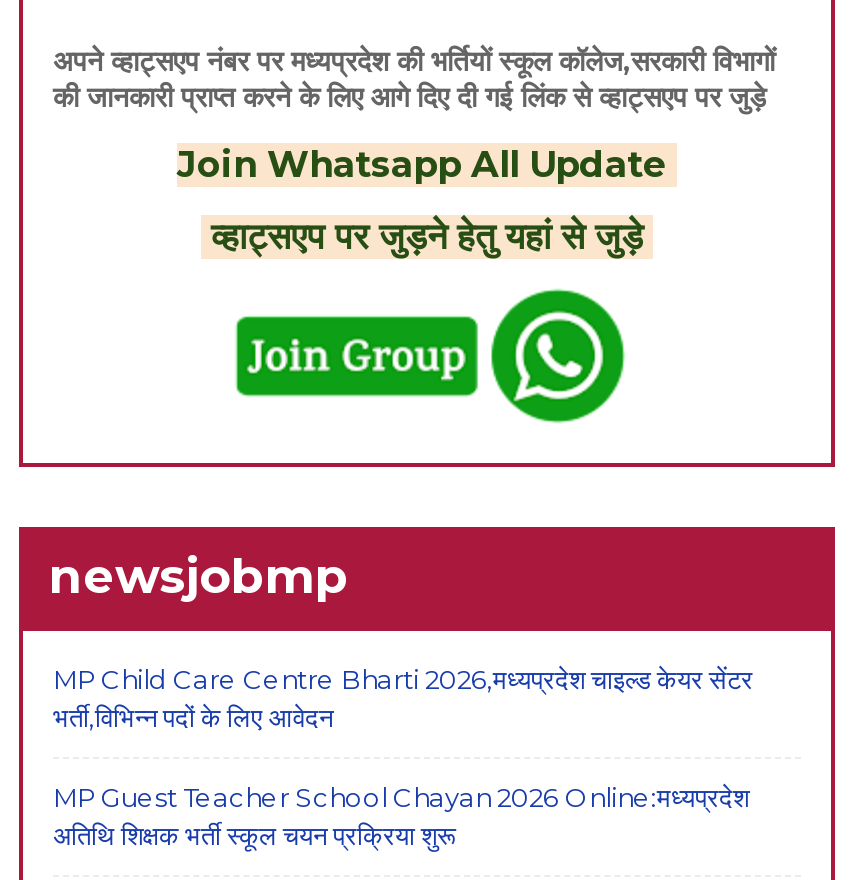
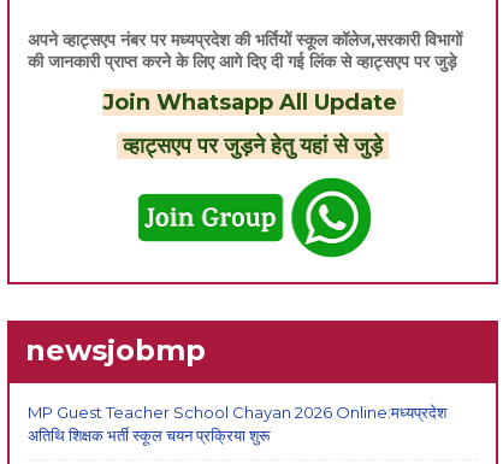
- MP Child Care Centre Bharti 2026,मध्यप्रदेश चाइल्ड केयर सेंटर
- भर्ती,विभिन्न पदों के लिए आवेदन
